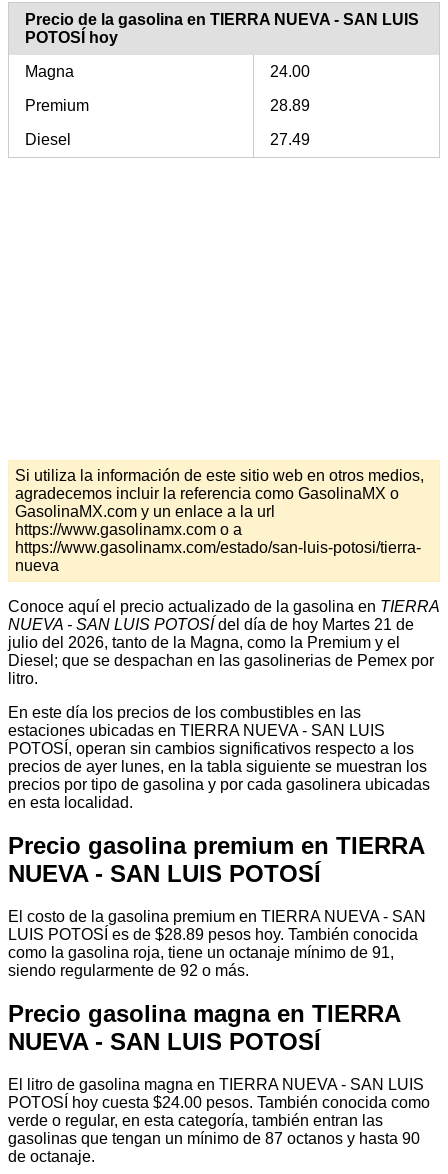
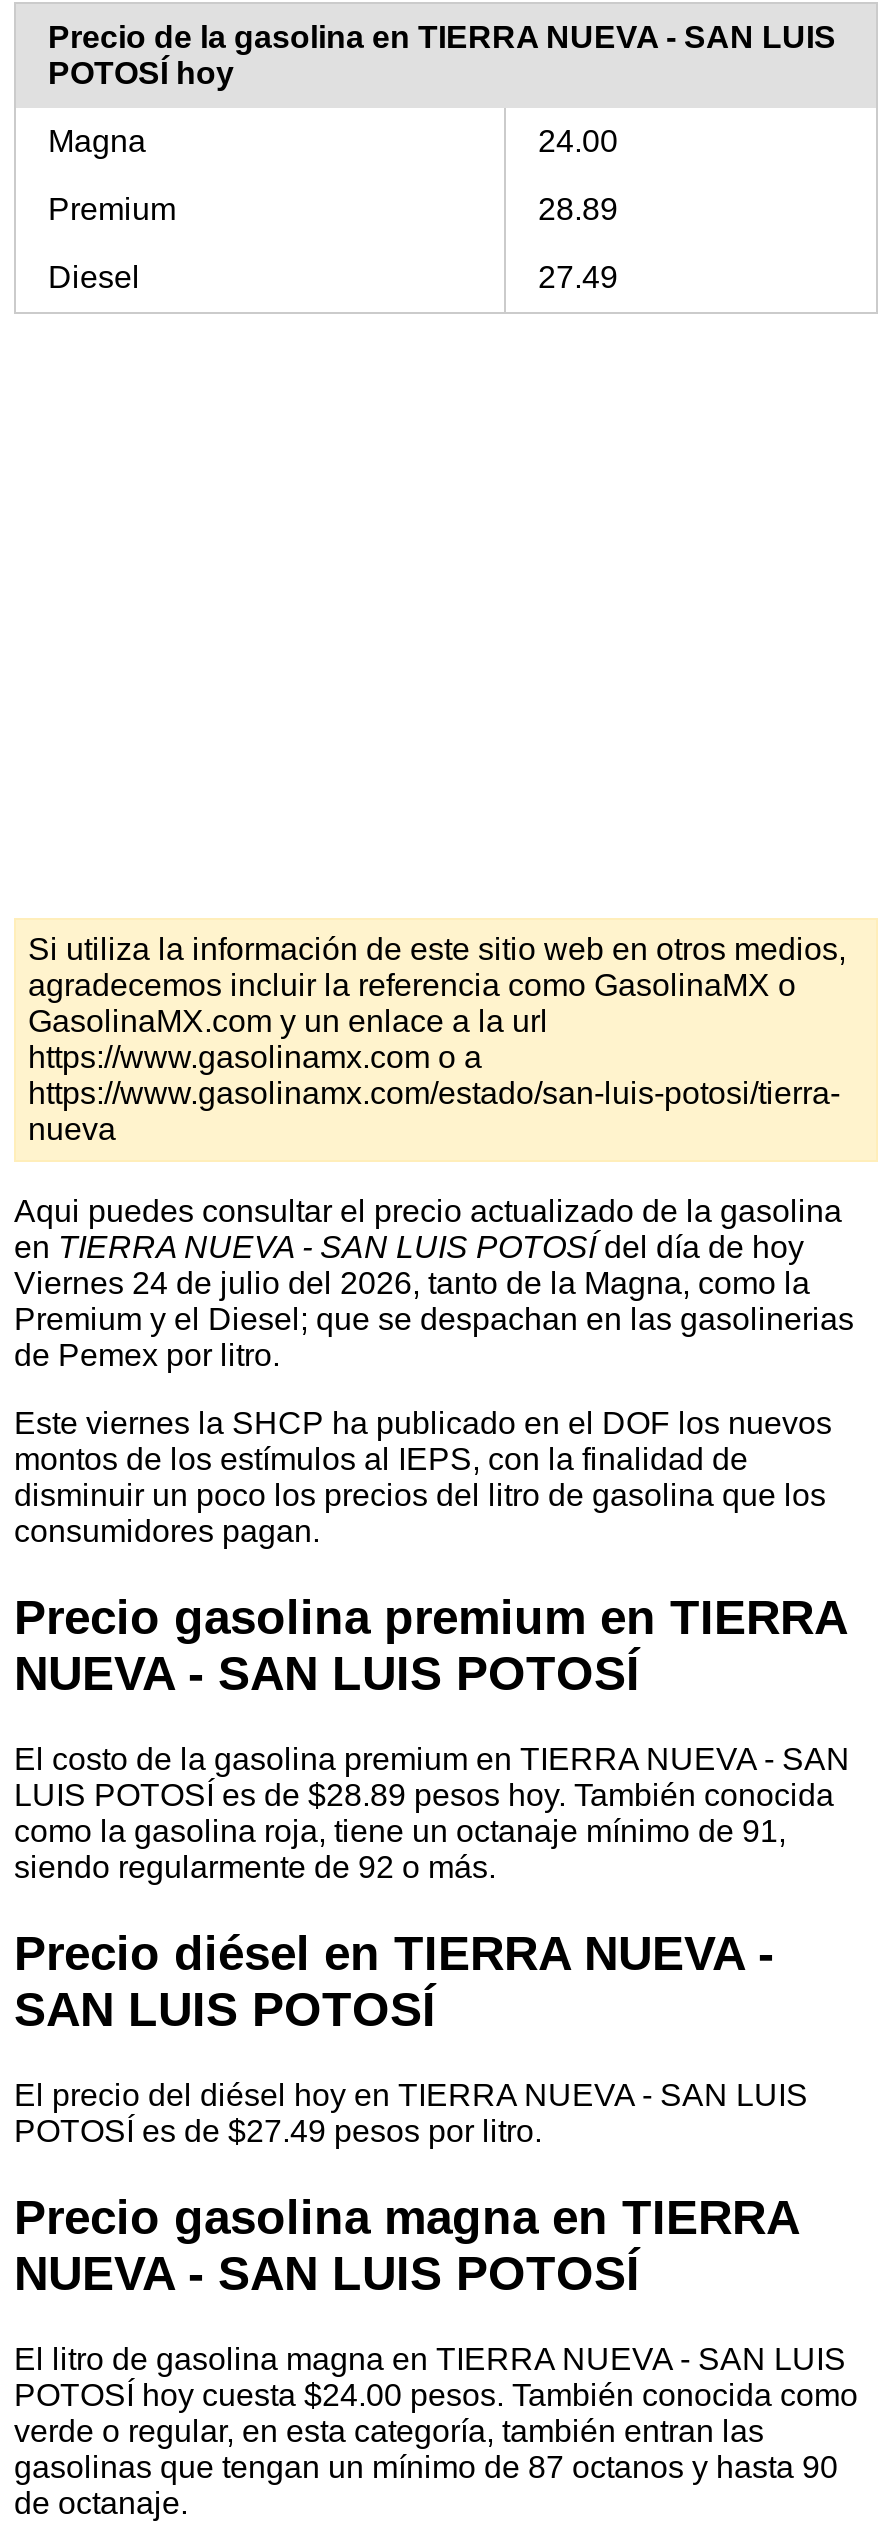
- Conoce aquí el precio actualizado de la gasolina en TIERRA
- NUEVA - SAN LUIS POTOSÍ del día de hoy Martes 21 de
- julio del 2026, tanto de la Magna, como la Premium y el
- Diesel; que se despachan en las gasolinerias de Pemex por
- litro.
+ Aqui puedes consultar el precio actualizado de la gasolina
+ en TIERRA NUEVA - SAN LUIS POTOSÍdel día de hoy
+ Viernes 24 de julio del 2026, tanto de la Magna, como la
+ Premium y el Diesel; que se despachan en las gasolinerias
+ de Pemex por litro.

- En este día los precios de los combustibles en las
- estaciones ubicadas en TIERRA NUEVA - SAN LUIS
- POTOSÍ, operan sin cambios significativos respecto a los
- precios de ayer lunes, en la tabla siguiente se muestran los
- precios por tipo de gasolina y por cada gasolinera ubicadas
- en esta localidad.
+ Este viernes la SHCP ha publicado en el DOF los nuevos
+ montos de los estímulos al IEPS, con la finalidad de
+ disminuir un poco los precios del litro de gasolina que los
+ consumidores pagan.

moved up: Precio gasolina premium en TIERRA | NUEVA - SAN LUIS POTOSÍ | El costo de la gasolina premium en TIERRA NUEVA - SAN | LUIS POTOSÍ es de $28.89 pesos hoy. También conocida | como la gasolina roja, tiene un octanaje mínimo de 91, | siendo regularmente de 92 o más.

+ Precio diésel en TIERRA NUEVA -
+ SAN LUIS POTOSÍ
+ El precio del diésel hoy en TIERRA NUEVA - SAN LUIS
+ POTOSÍ es de $27.49 pesos por litro.
